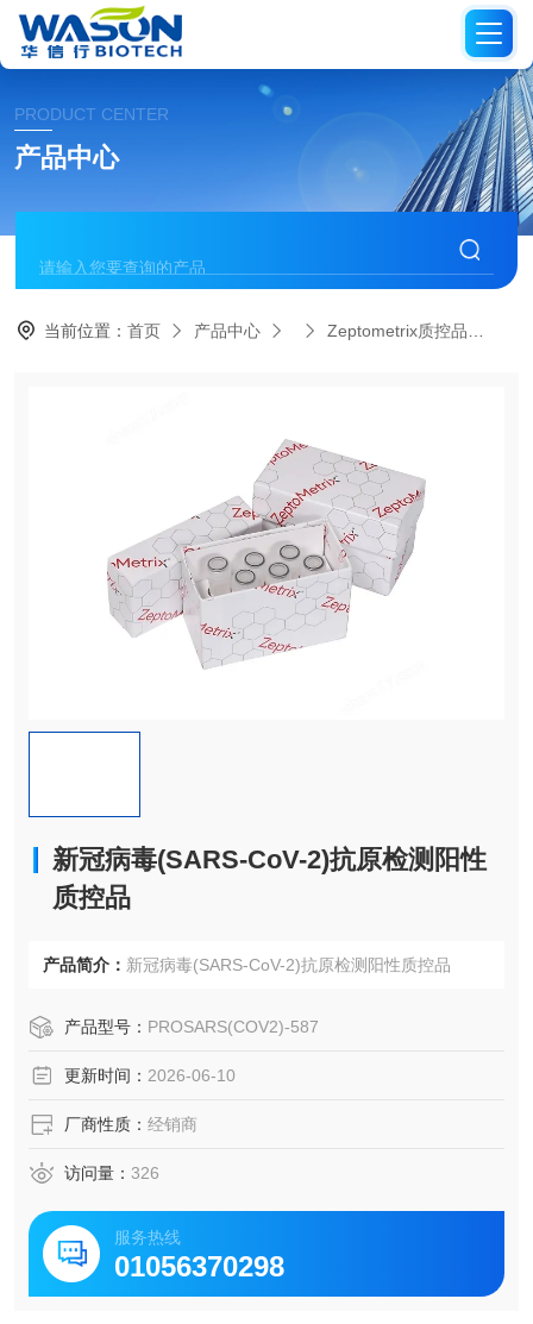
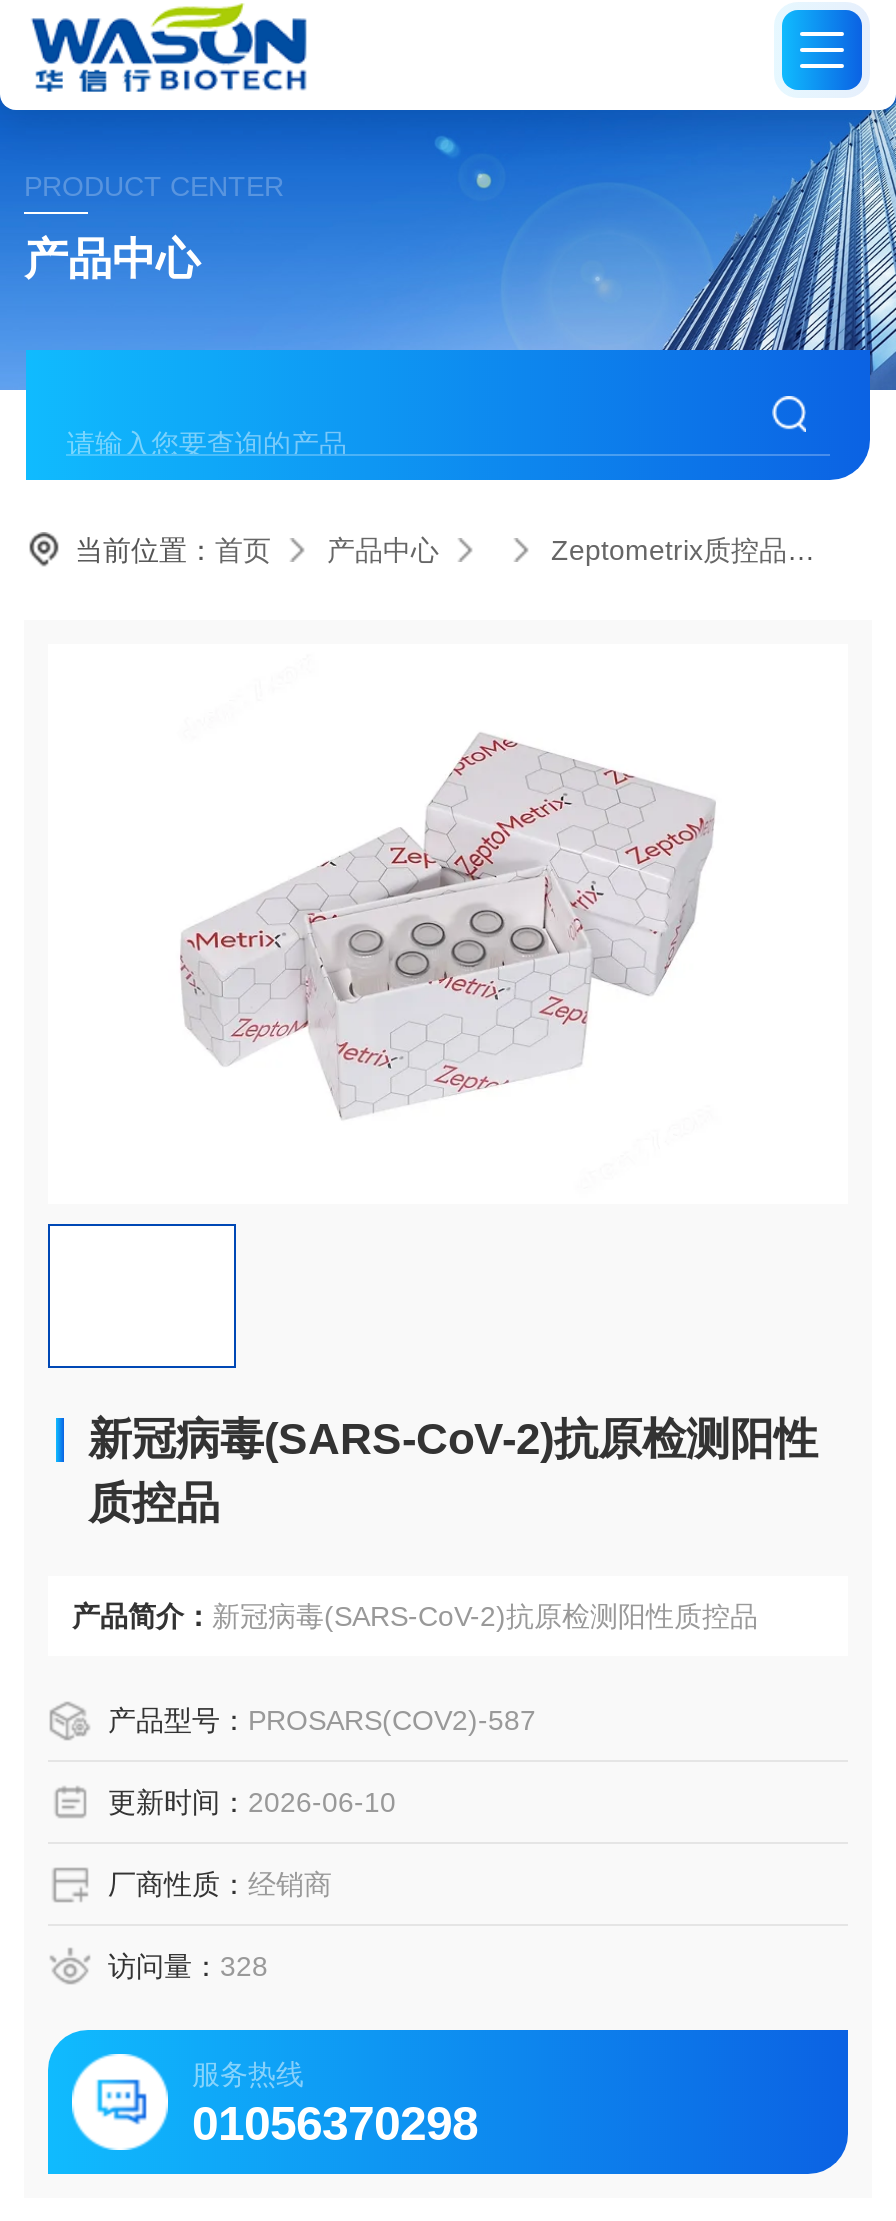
- 访问量：326
+ 访问量：328
